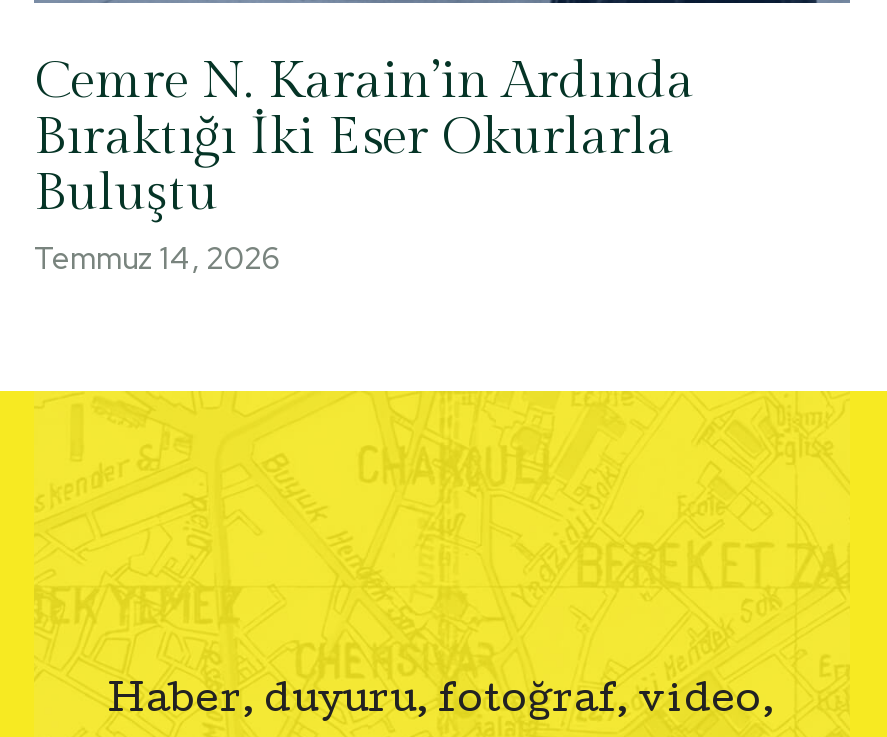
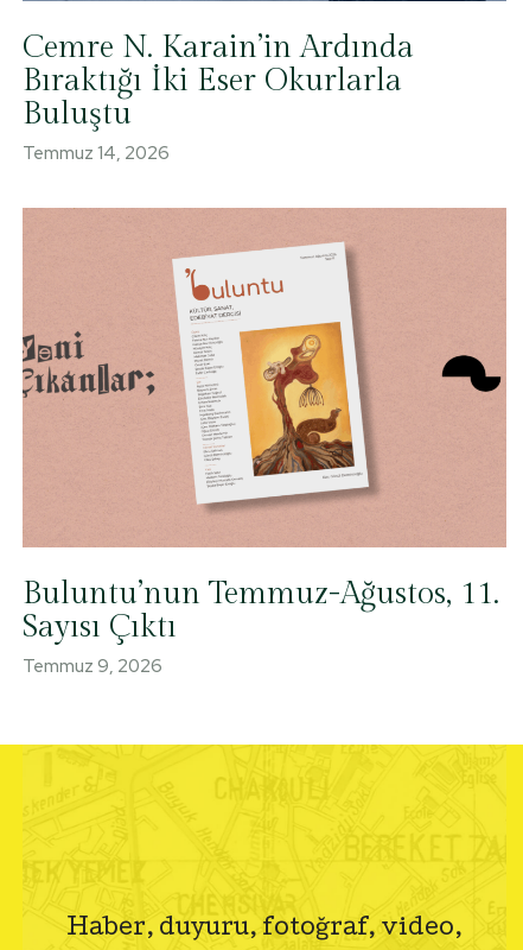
+ [image]
+ Buluntu’nun Temmuz-Ağustos, 11.
+ Sayısı Çıktı
+ Temmuz 9, 2026
